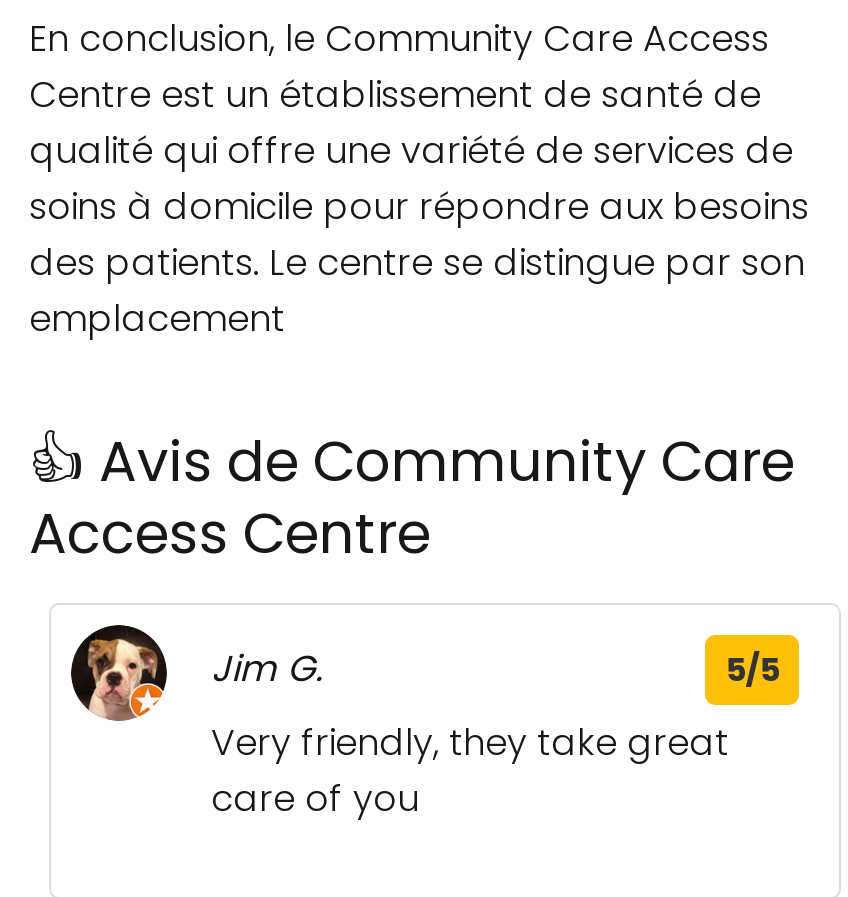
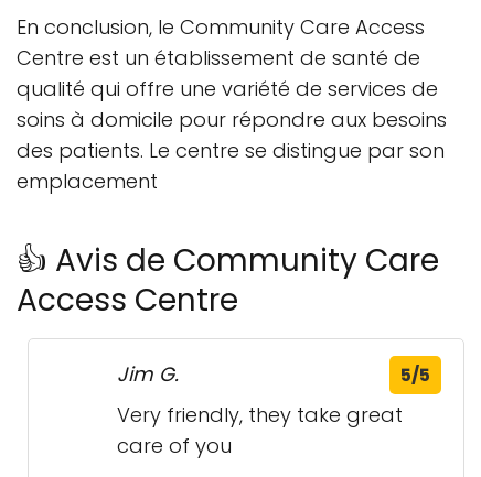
- [image]
